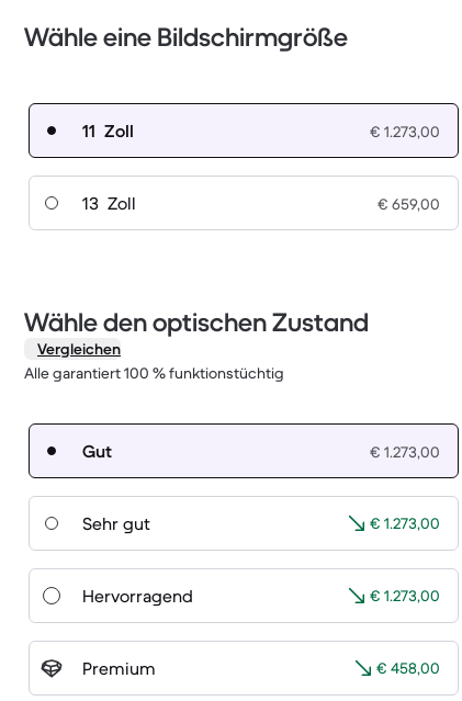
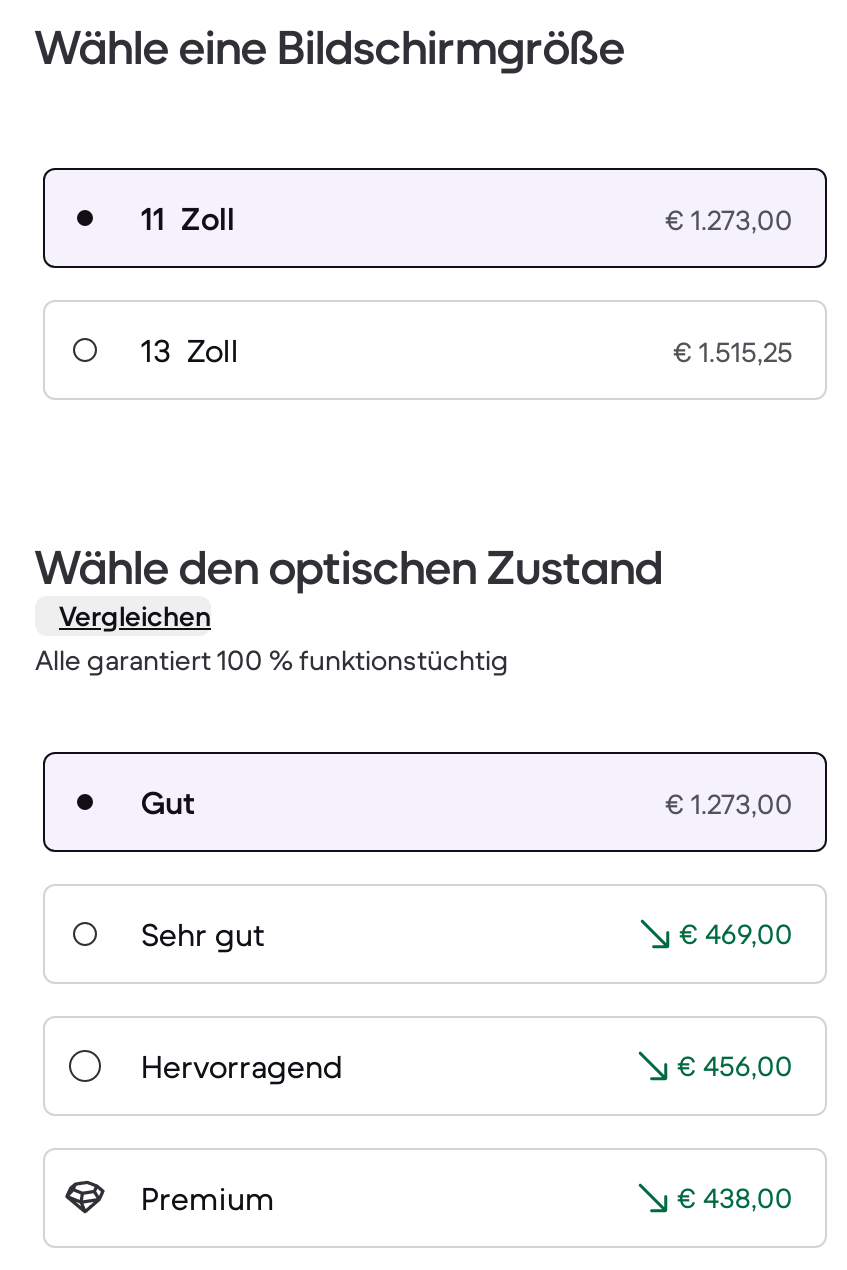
- € 659,00
+ € 1.515,25

- € 1.273,00
+ € 469,00

- € 1.273,00
+ € 456,00

- € 458,00
+ € 438,00
